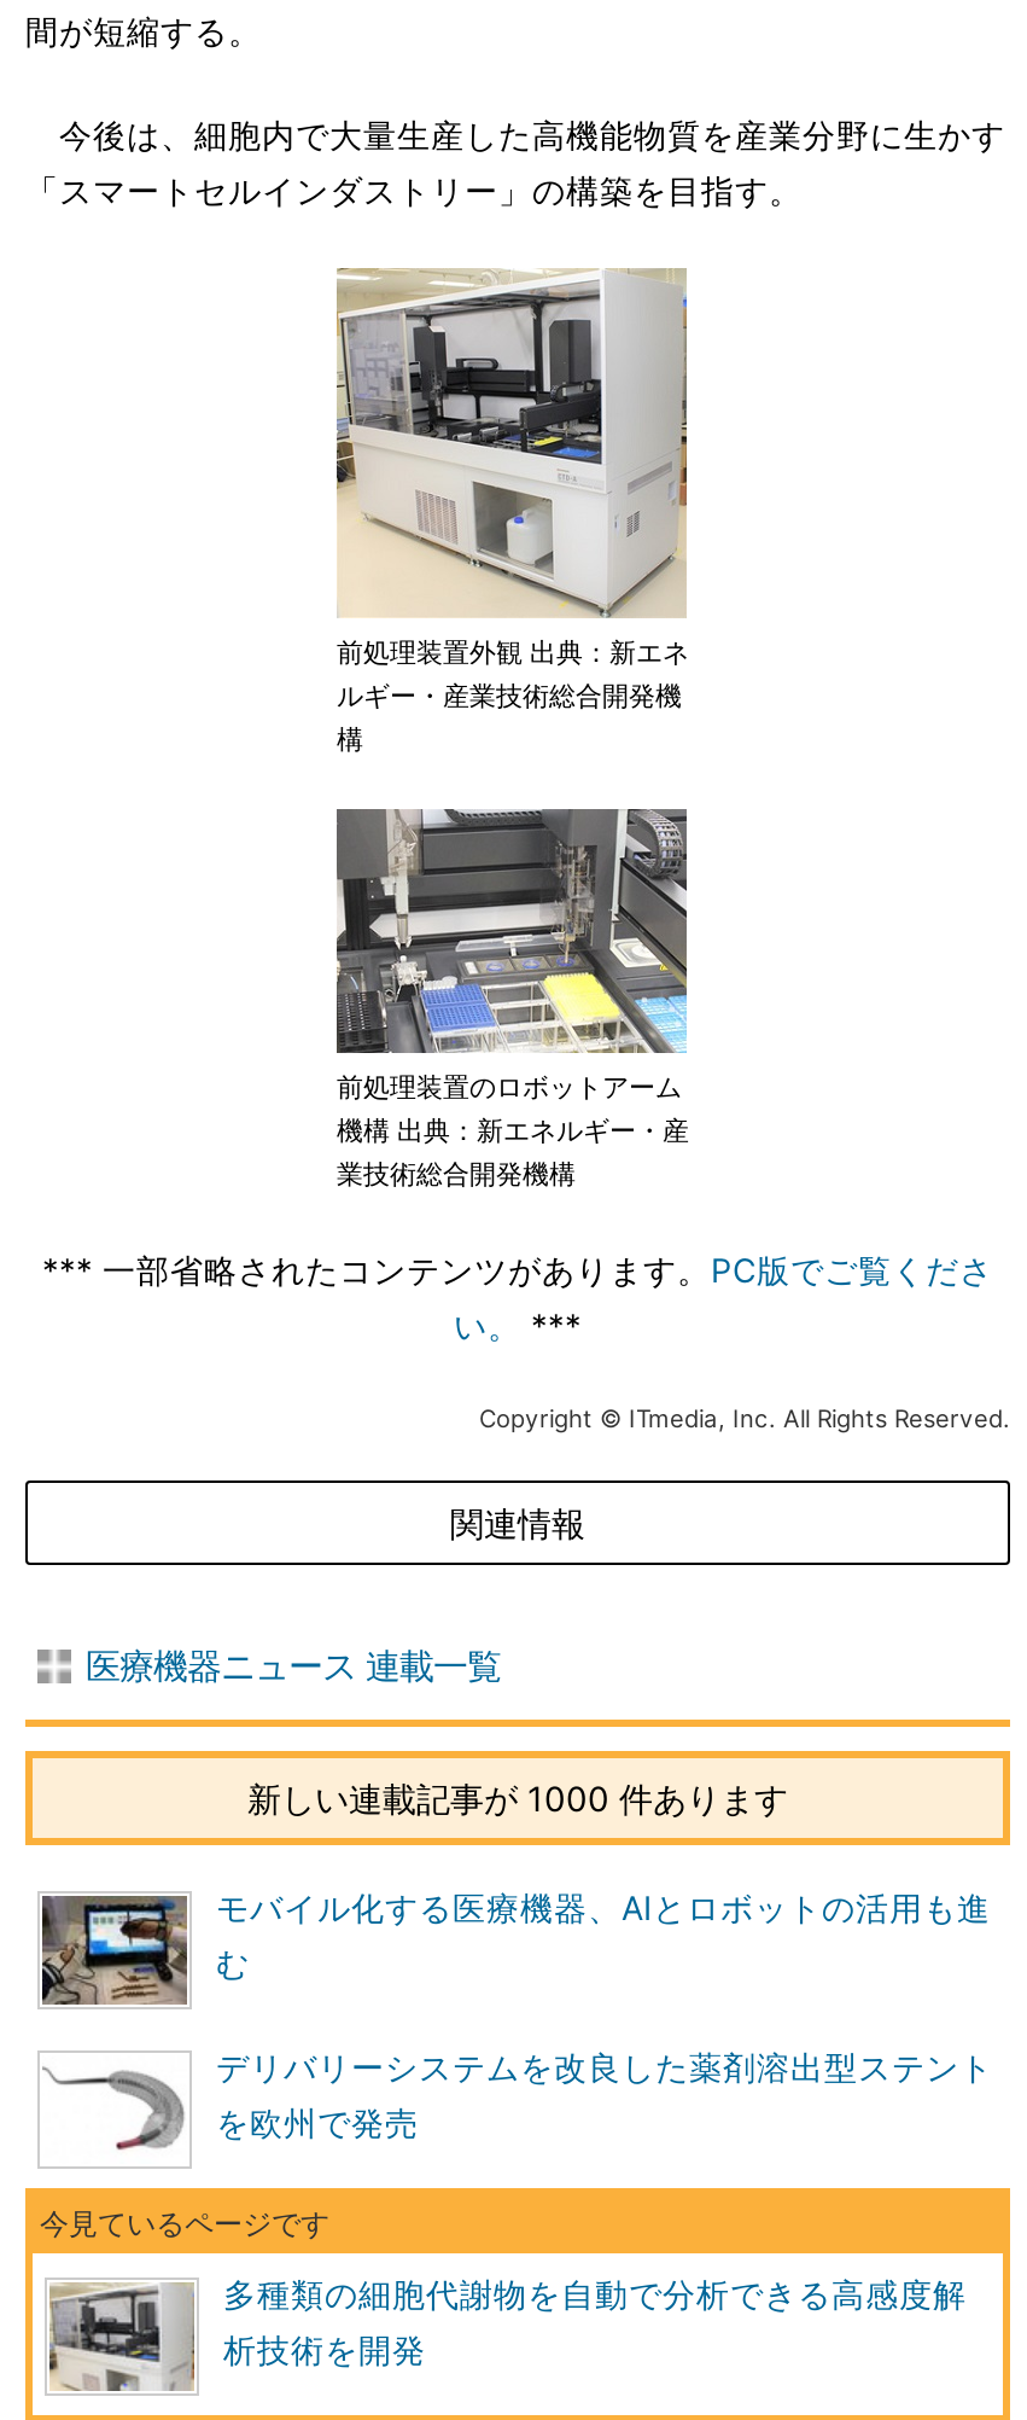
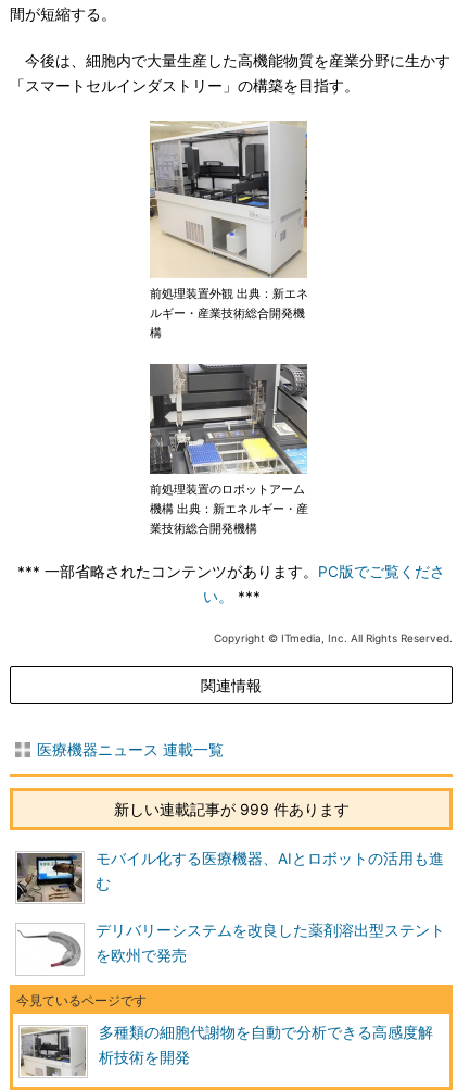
- 新しい連載記事が 1000 件あります
+ 新しい連載記事が 999 件あります
